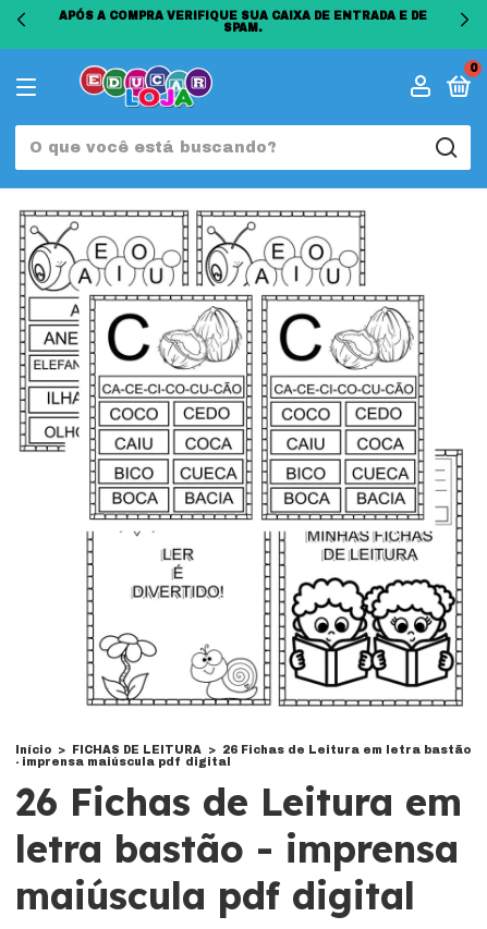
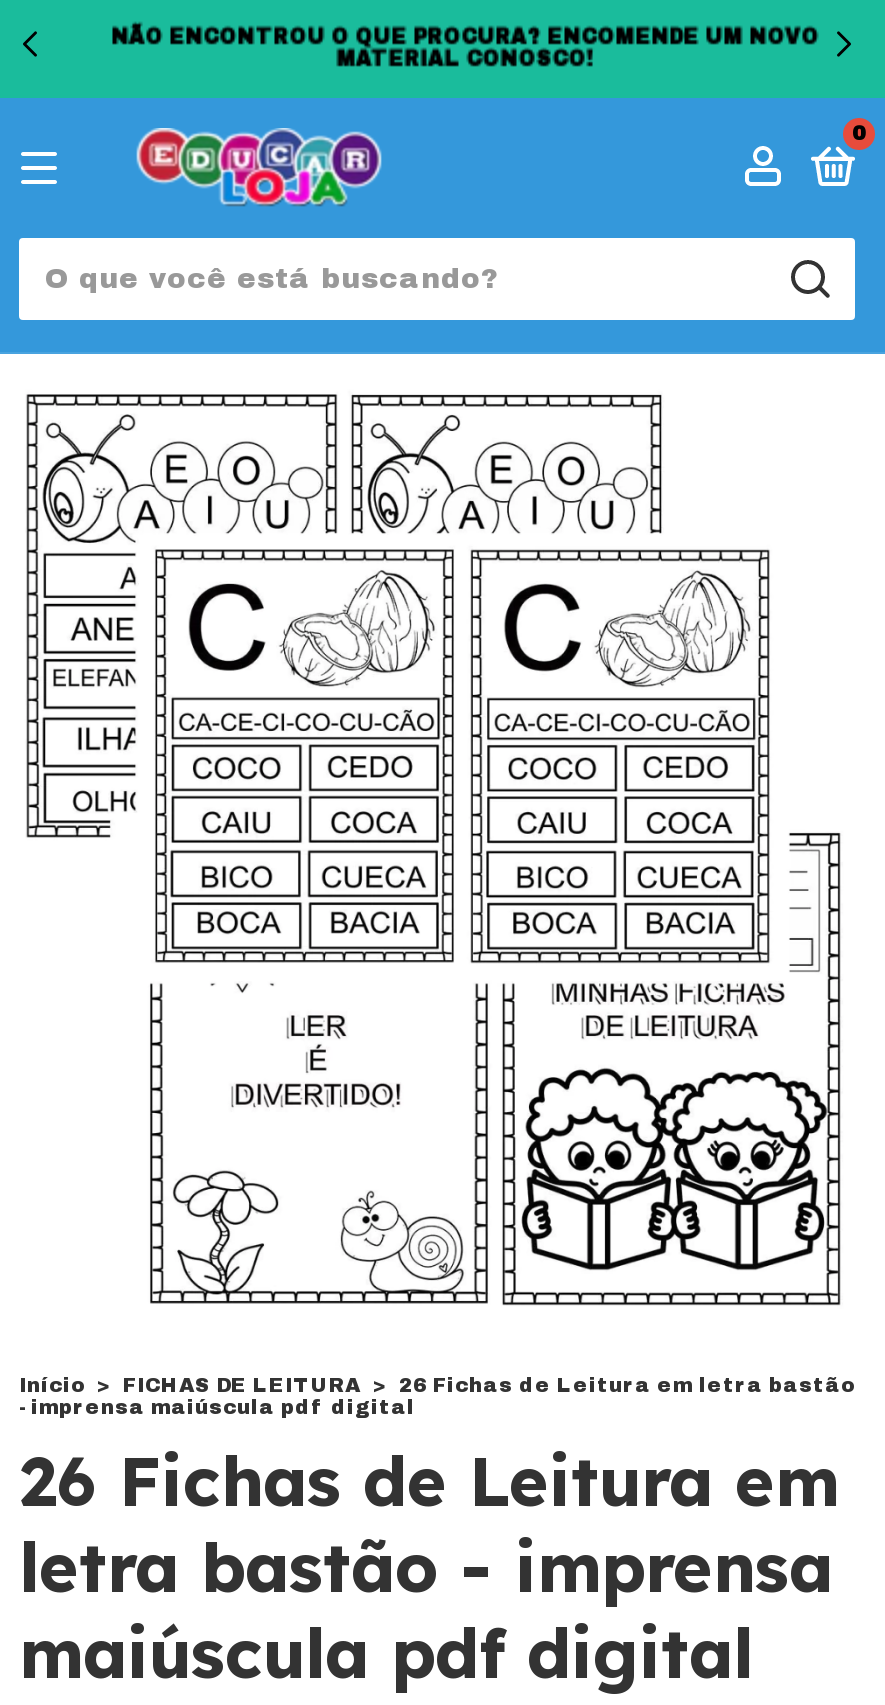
- APÓS A COMPRA VERIFIQUE SUA CAIXA DE ENTRADA E DE
- SPAM.
+ NÃO ENCONTROU O QUE PROCURA? ENCOMENDE UM NOVO
+ MATERIAL CONOSCO!
